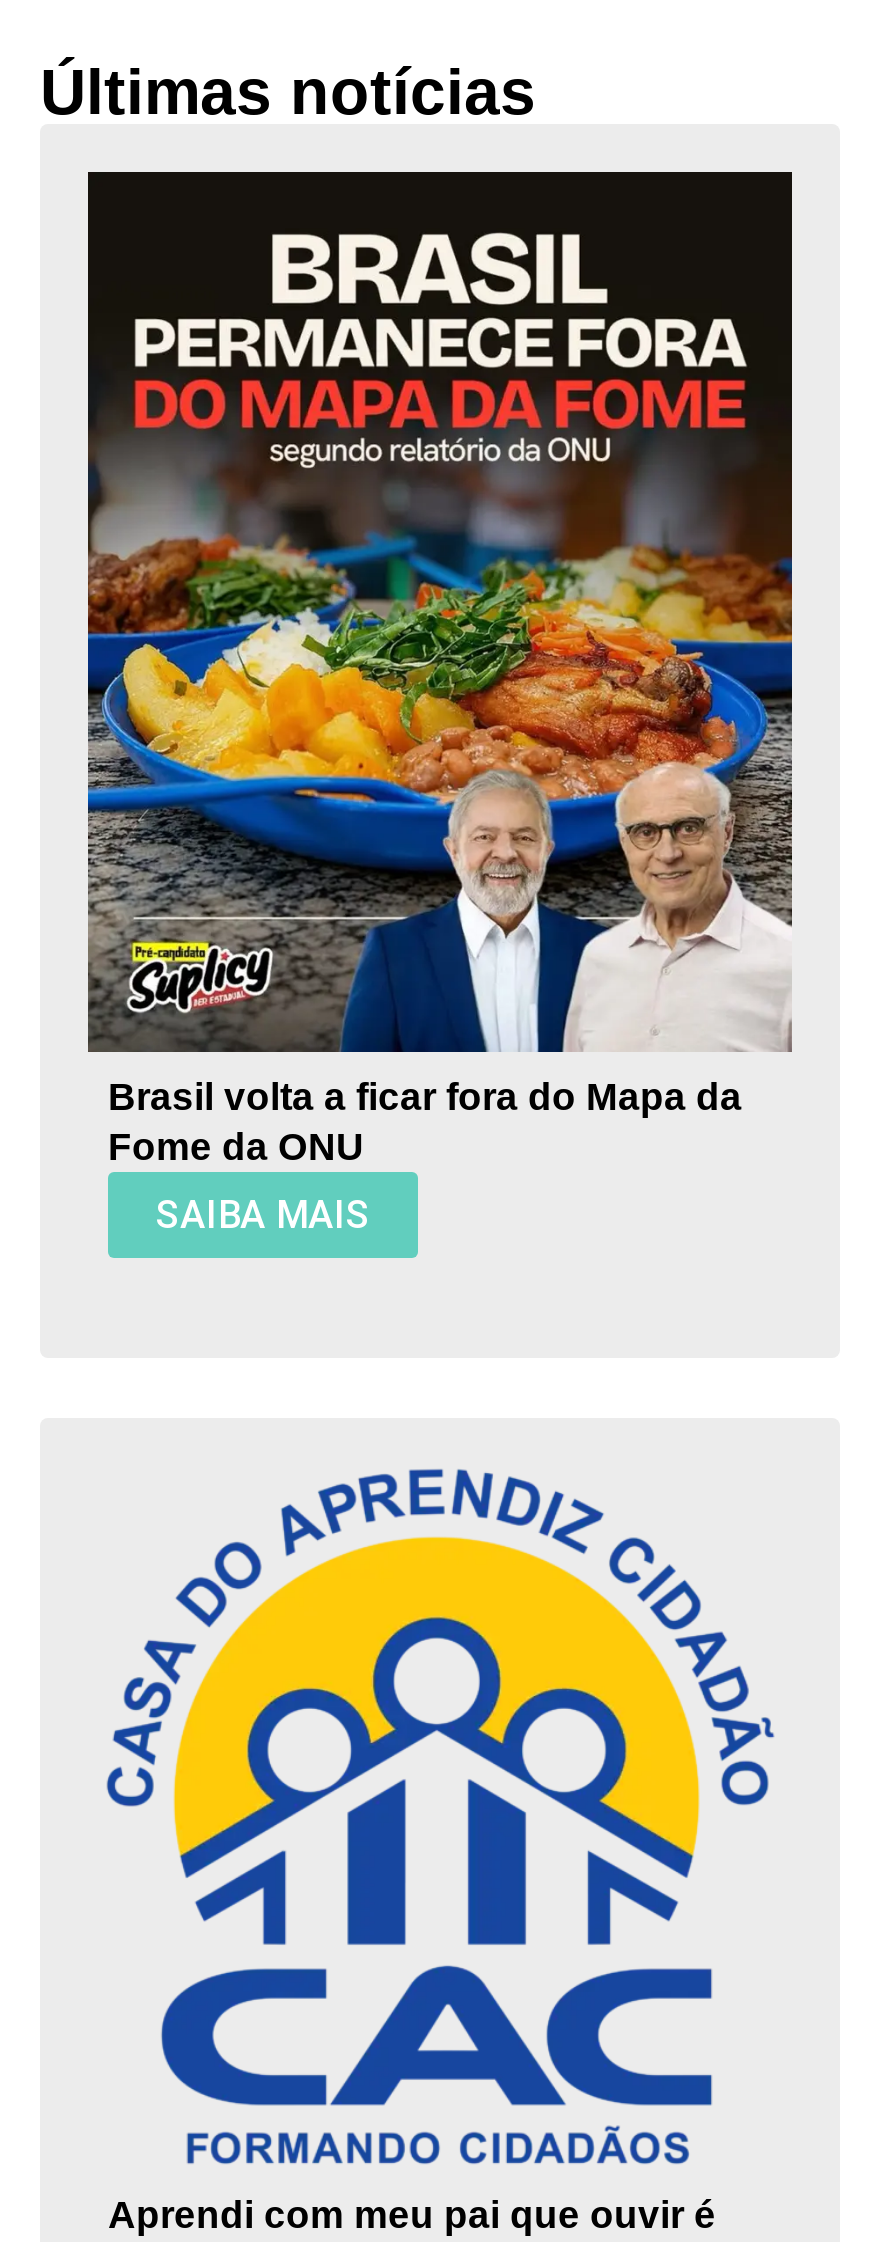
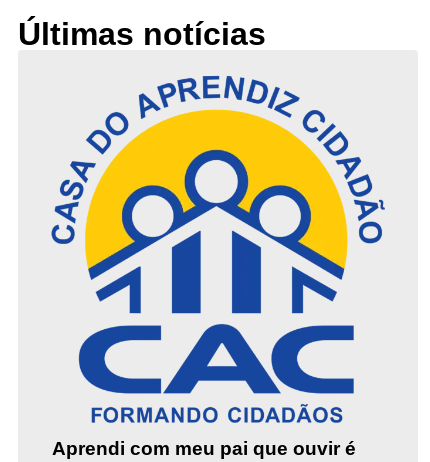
- [image]
- Brasil volta a ficar fora do Mapa da
- Fome da ONU
- SAIBA MAIS
